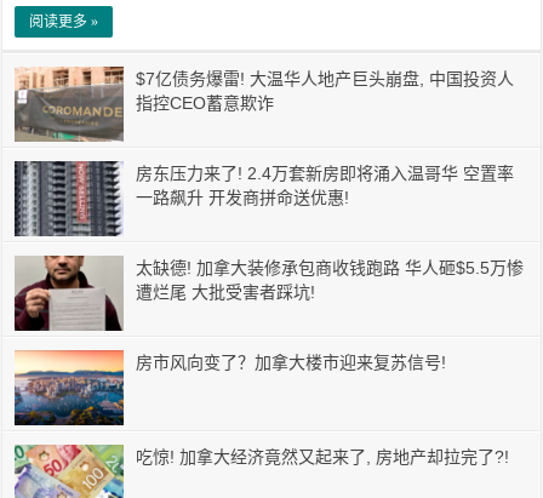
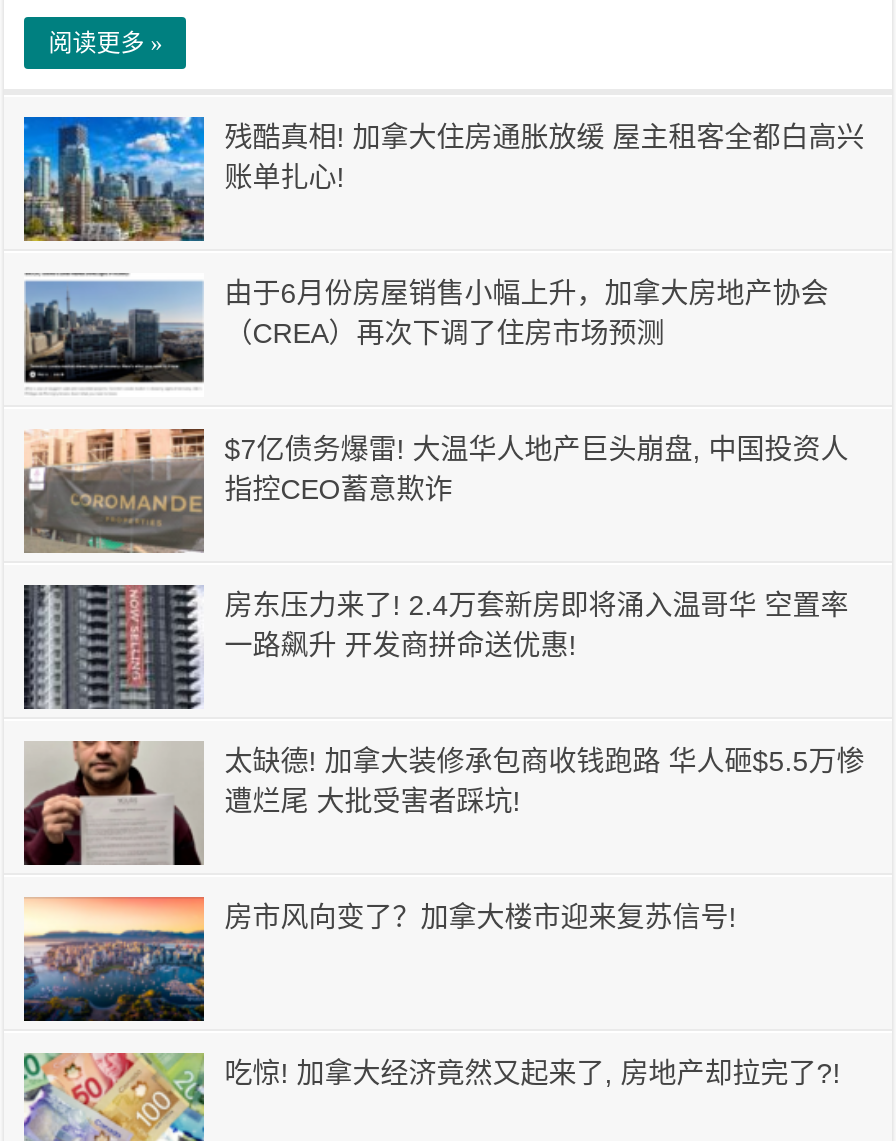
+ [image]
+ 残酷真相! 加拿大住房通胀放缓 屋主租客全都白高兴
+ 账单扎心!

+ [image]
+ 由于6月份房屋销售小幅上升，加拿大房地产协会
+ （CREA）再次下调了住房市场预测
